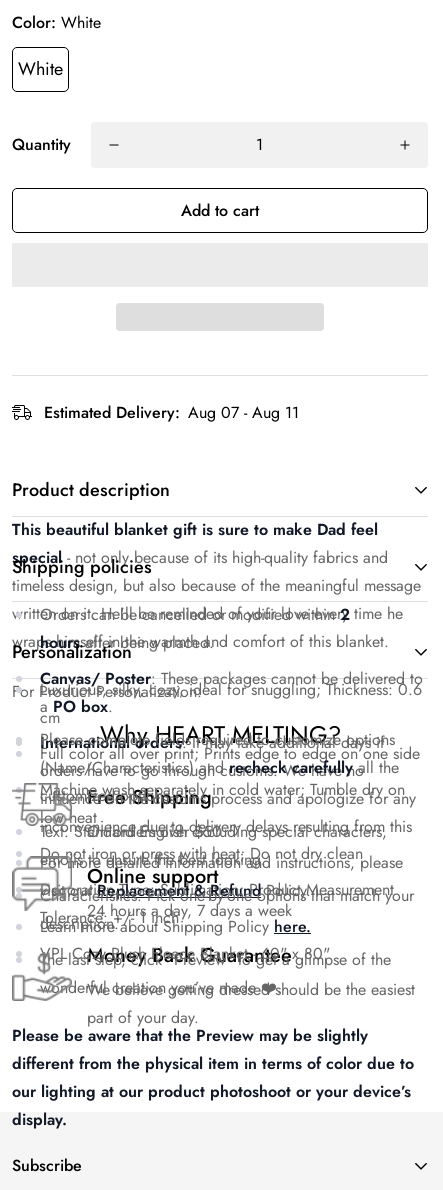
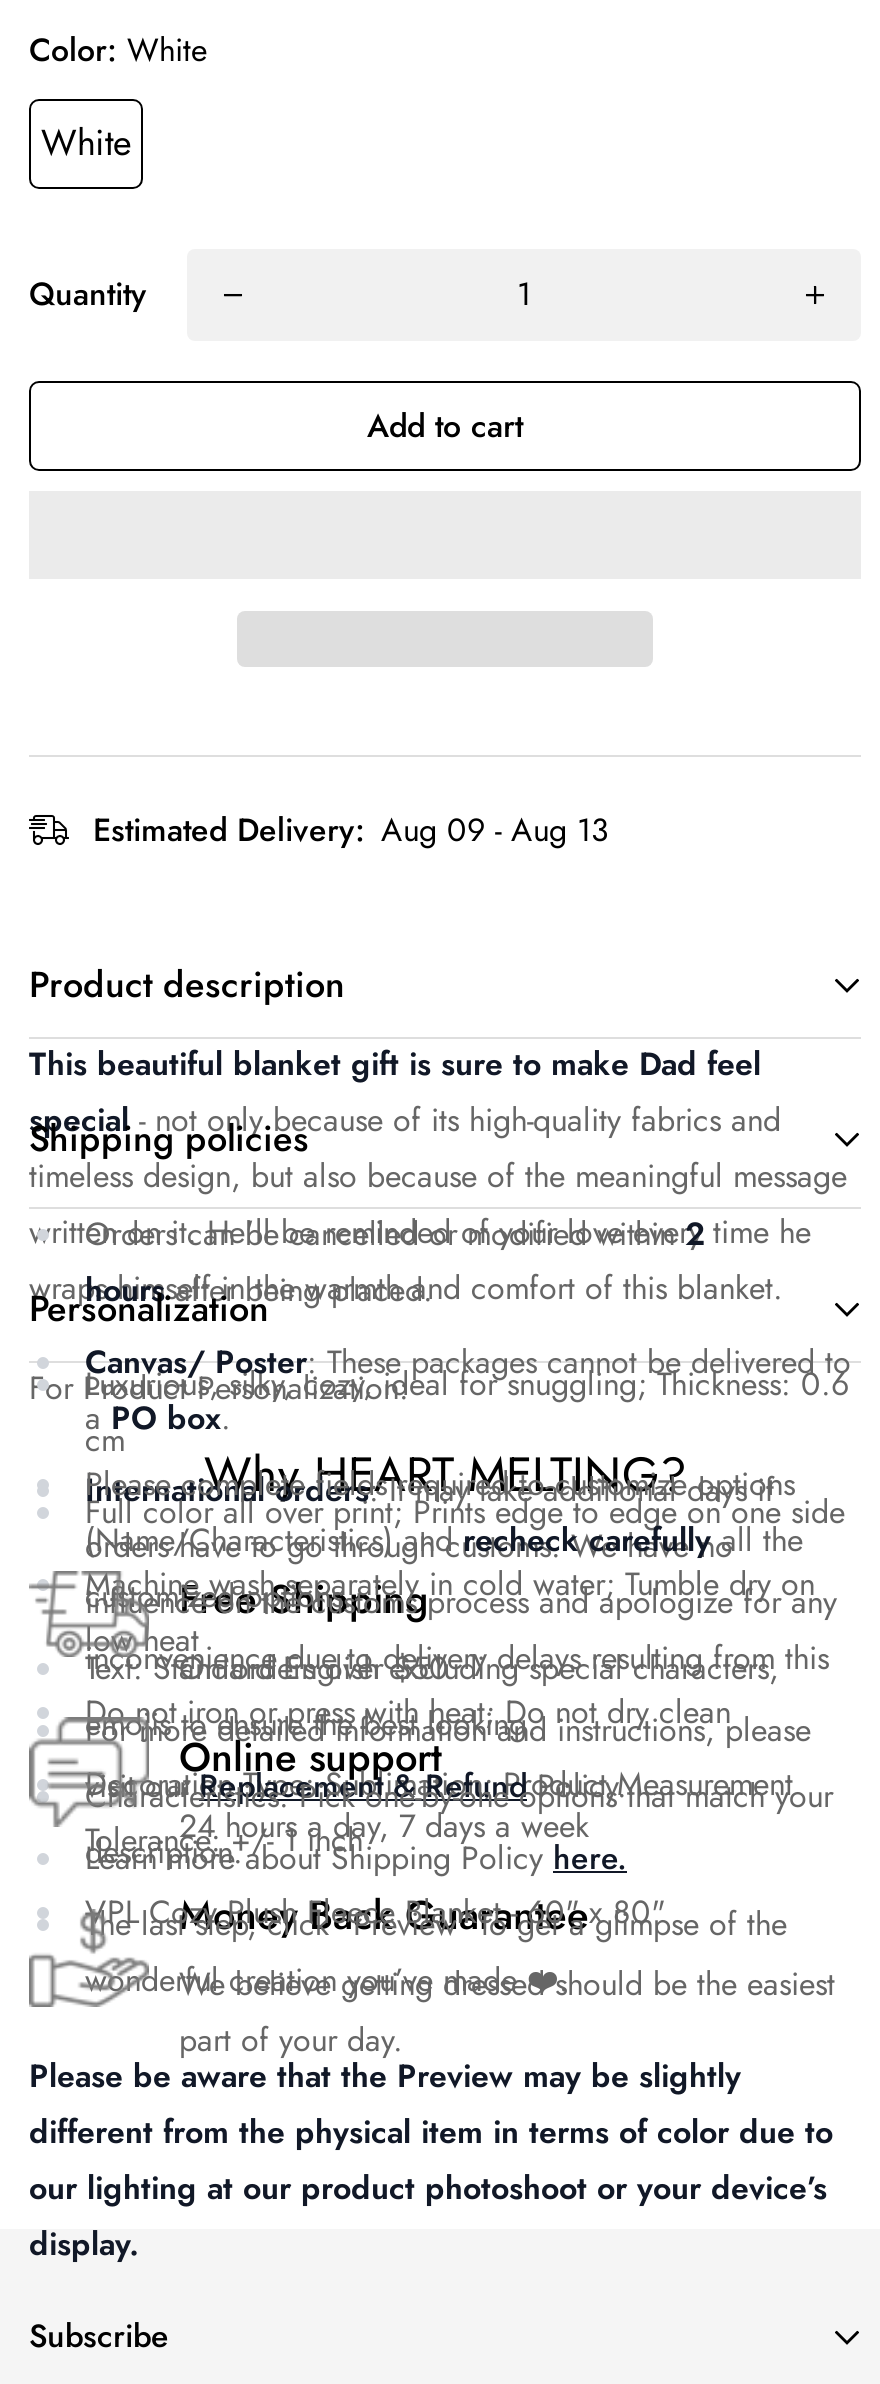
- Estimated Delivery: Aug 07 - Aug 11
+ Estimated Delivery: Aug 09 - Aug 13
